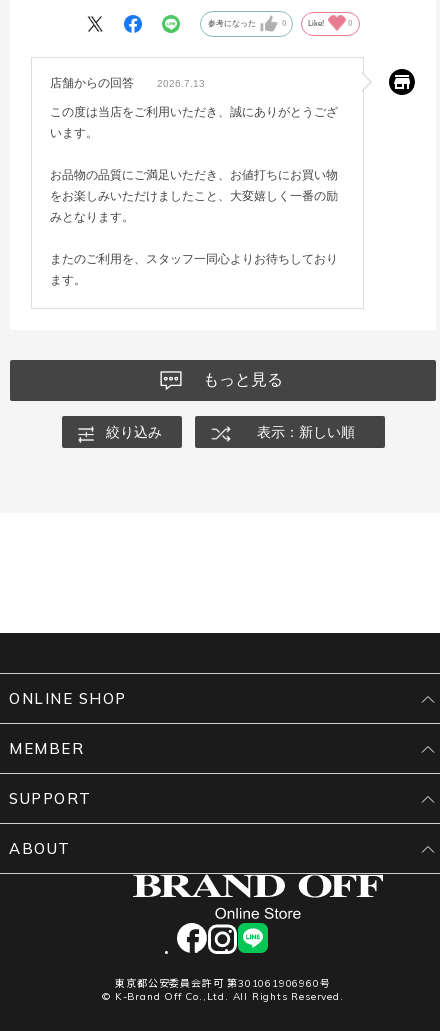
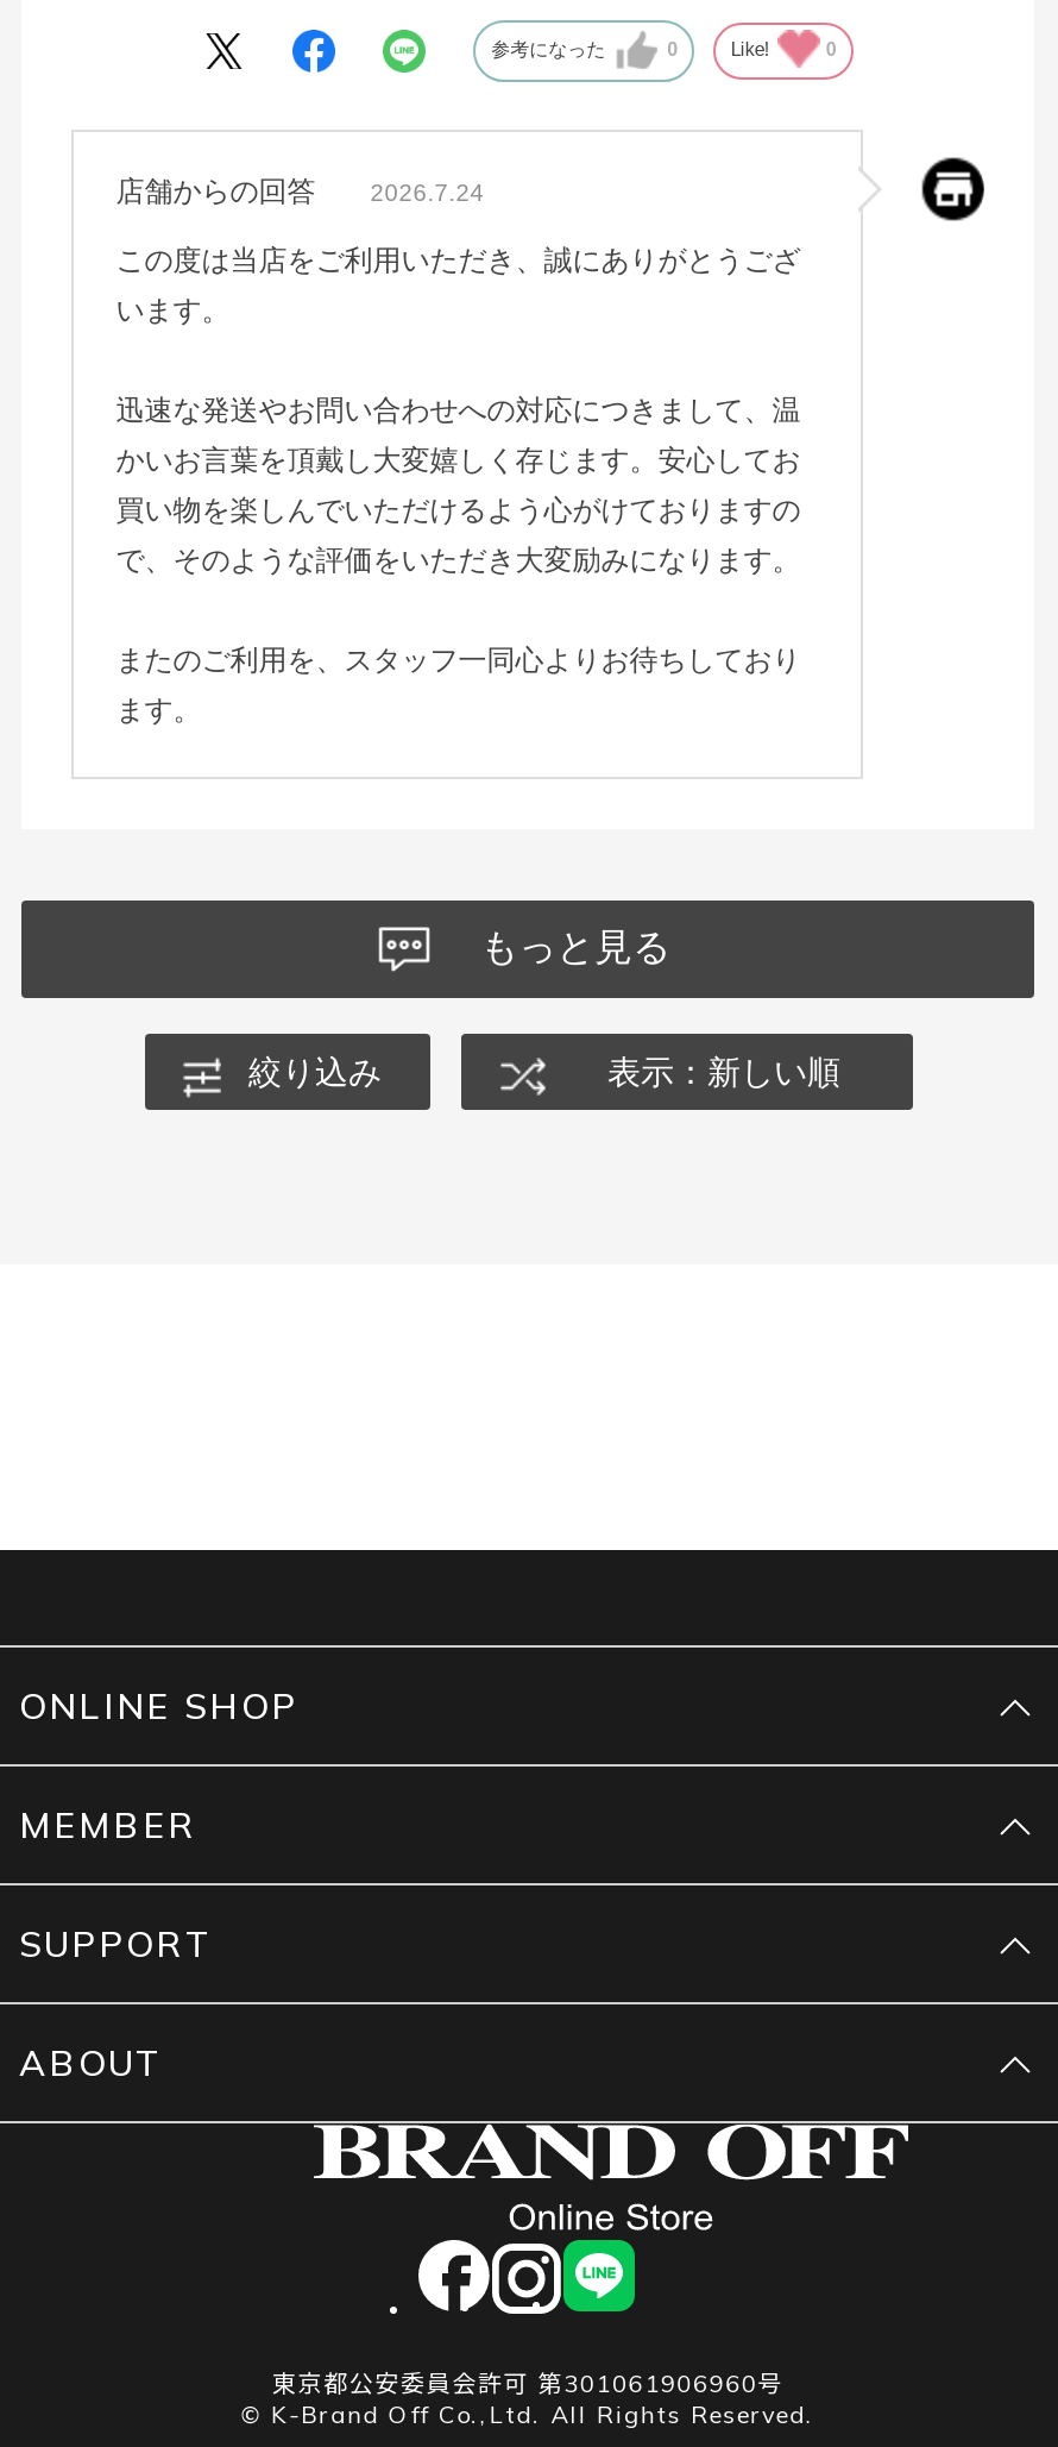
- 店舗からの回答 2026.7.13
+ 店舗からの回答 2026.7.24

- お品物の品質にご満足いただき、お値打ちにお買い物
- をお楽しみいただけましたこと、大変嬉しく一番の励
- みとなります。
+ 迅速な発送やお問い合わせへの対応につきまして、温
+ かいお言葉を頂戴し大変嬉しく存じます。安心してお
+ 買い物を楽しんでいただけるよう心がけておりますの
+ で、そのような評価をいただき大変励みになります。
